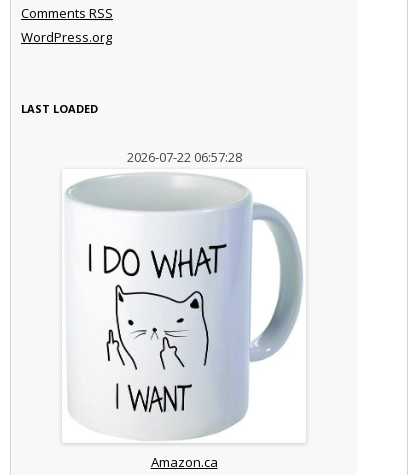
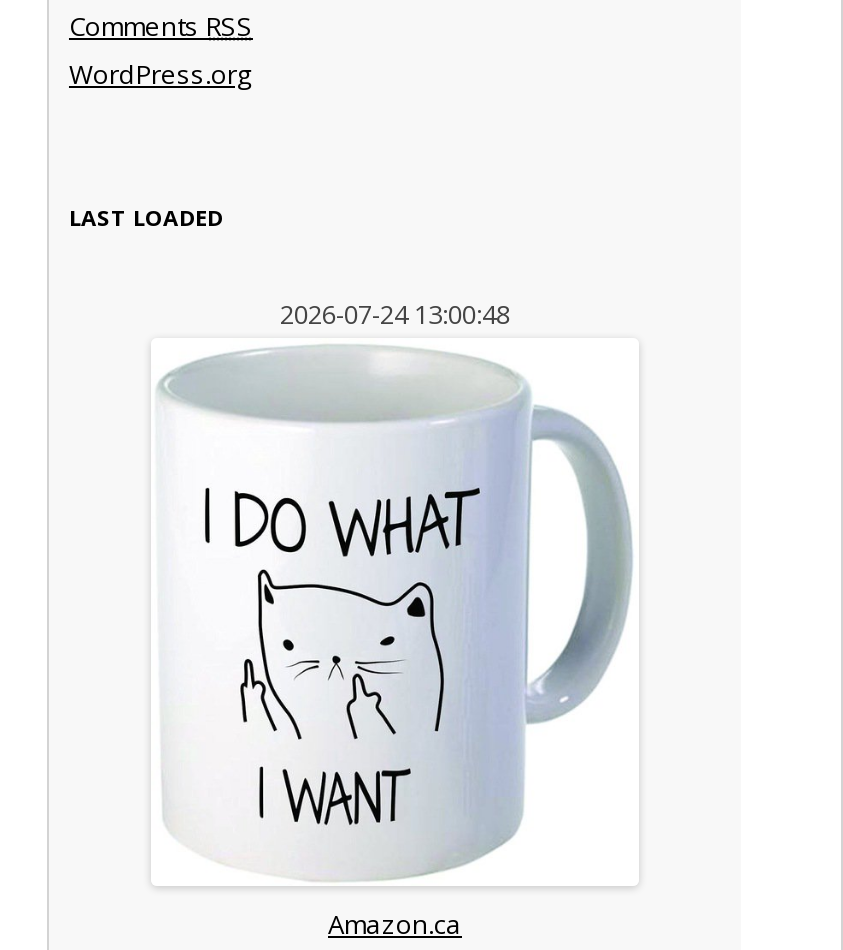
- 2026-07-22 06:57:28
+ 2026-07-24 13:00:48
